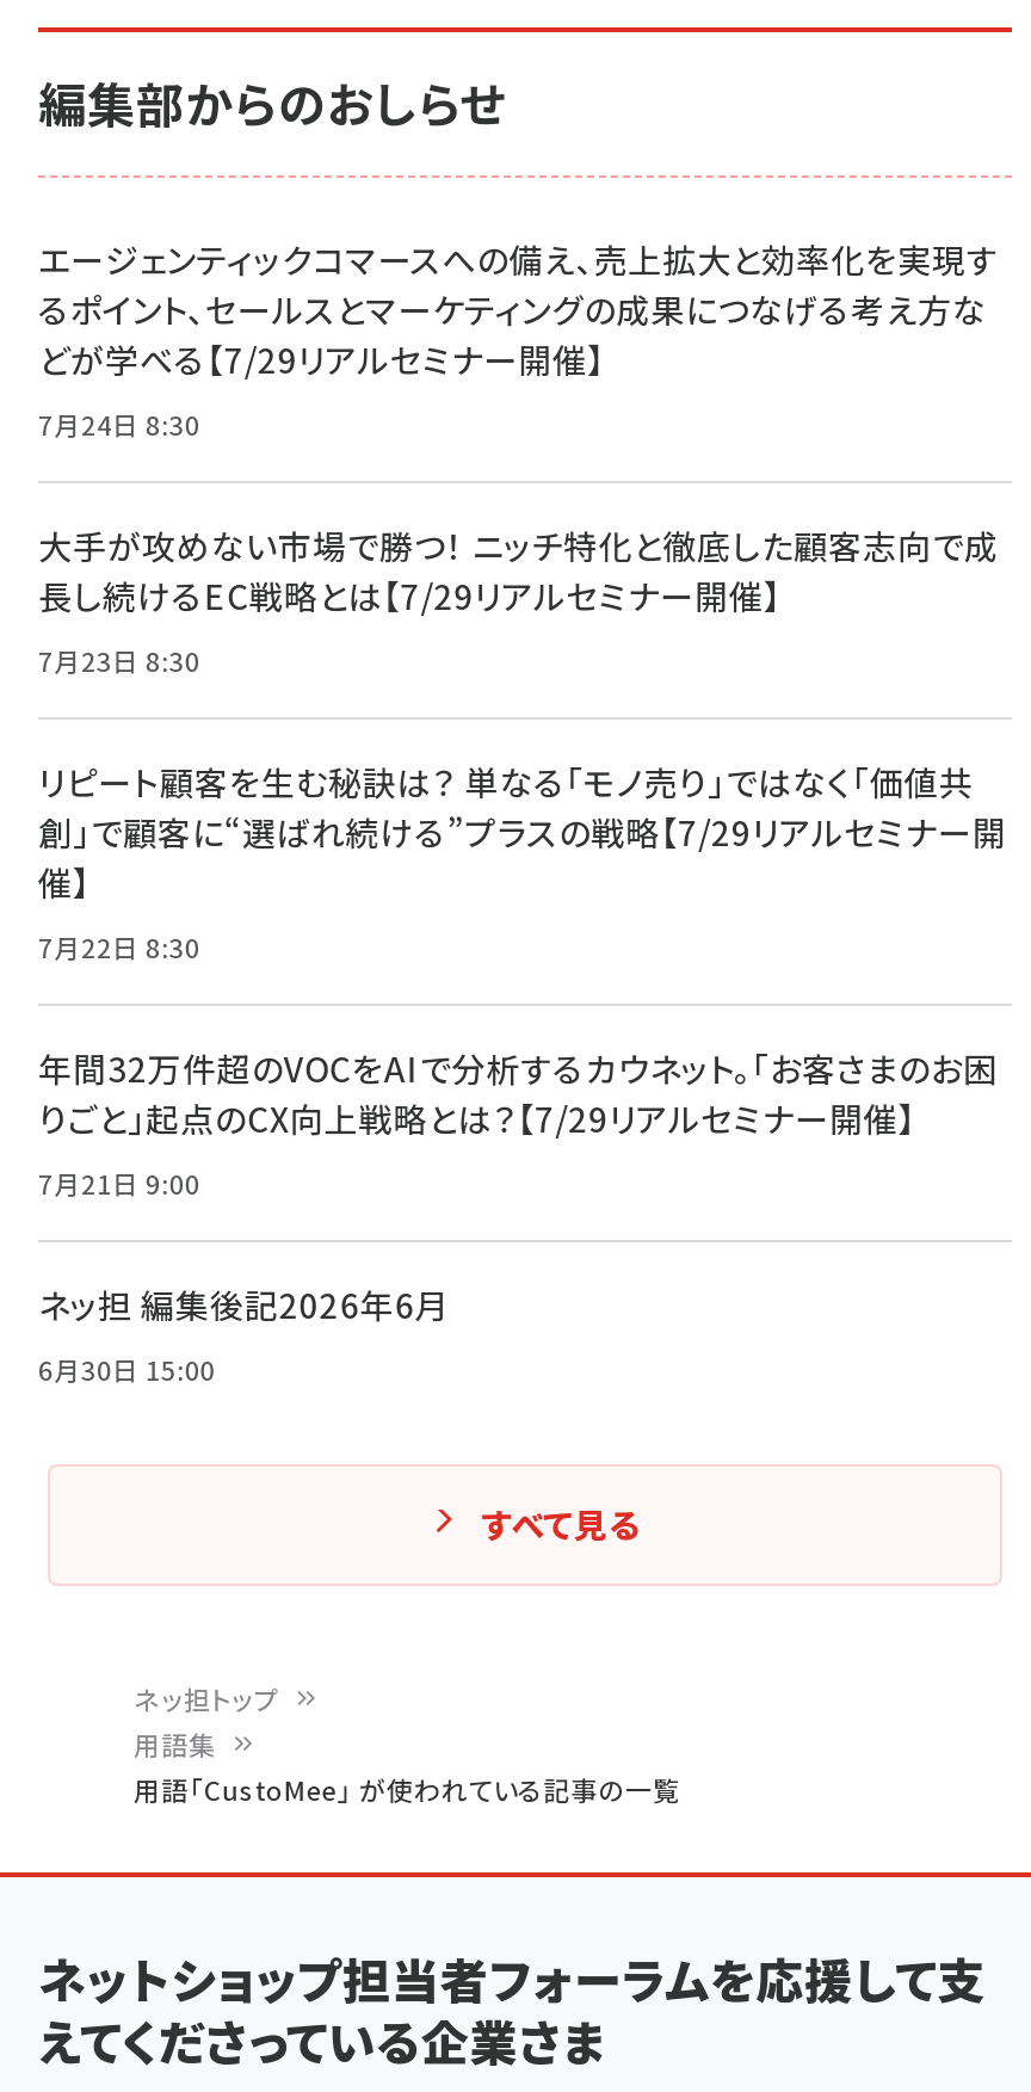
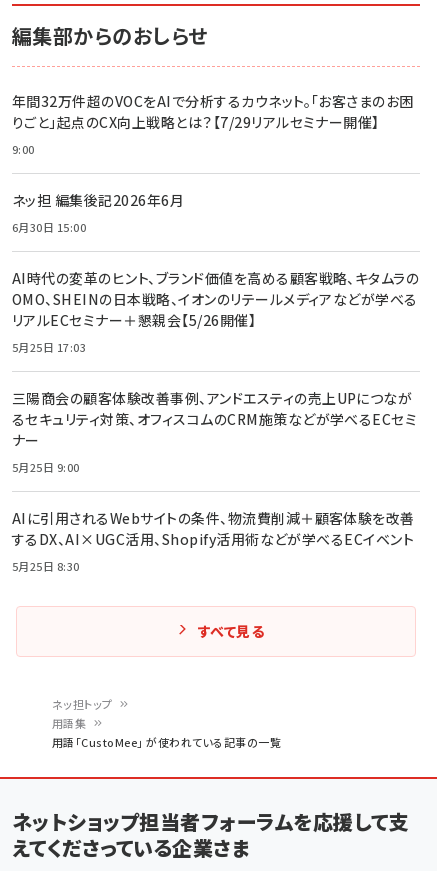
- エージェンティックコマースへの備え、売上拡大と効率化を実現す
- るポイント、セールスとマーケティングの成果につなげる考え方な
- どが学べる【7/29リアルセミナー開催】
- 7月24日 8:30
- 大手が攻めない市場で勝つ！ ニッチ特化と徹底した顧客志向で成
- 長し続けるEC戦略とは【7/29リアルセミナー開催】
- 7月23日 8:30
- リピート顧客を生む秘訣は？ 単なる「モノ売り」ではなく「価値共
- 創」で顧客に“選ばれ続ける”プラスの戦略【7/29リアルセミナー開
- 催】
- 7月22日 8:30

moved up: 年間32万件超のVOCをAIで分析するカウネット。「お客さまのお困 | りごと」起点のCX向上戦略とは？【7/29リアルセミナー開催】

- 7月21日 9:00
+ 9:00

moved up: ネッ担 編集後記2026年6月 | 6月30日 15:00

+ AI時代の変革のヒント、ブランド価値を高める顧客戦略、キタムラの
+ OMO、SHEINの日本戦略、イオンのリテールメディアなどが学べる
+ リアルECセミナー＋懇親会【5/26開催】
+ 5月25日 17:03
+ 三陽商会の顧客体験改善事例、アンドエスティの売上UPにつなが
+ るセキュリティ対策、オフィスコムのCRM施策などが学べるECセミ
+ ナー
+ 5月25日 9:00
+ AIに引用されるWebサイトの条件、物流費削減＋顧客体験を改善
+ するDX、AI×UGC活用、Shopify活用術などが学べるECイベント
+ 5月25日 8:30
